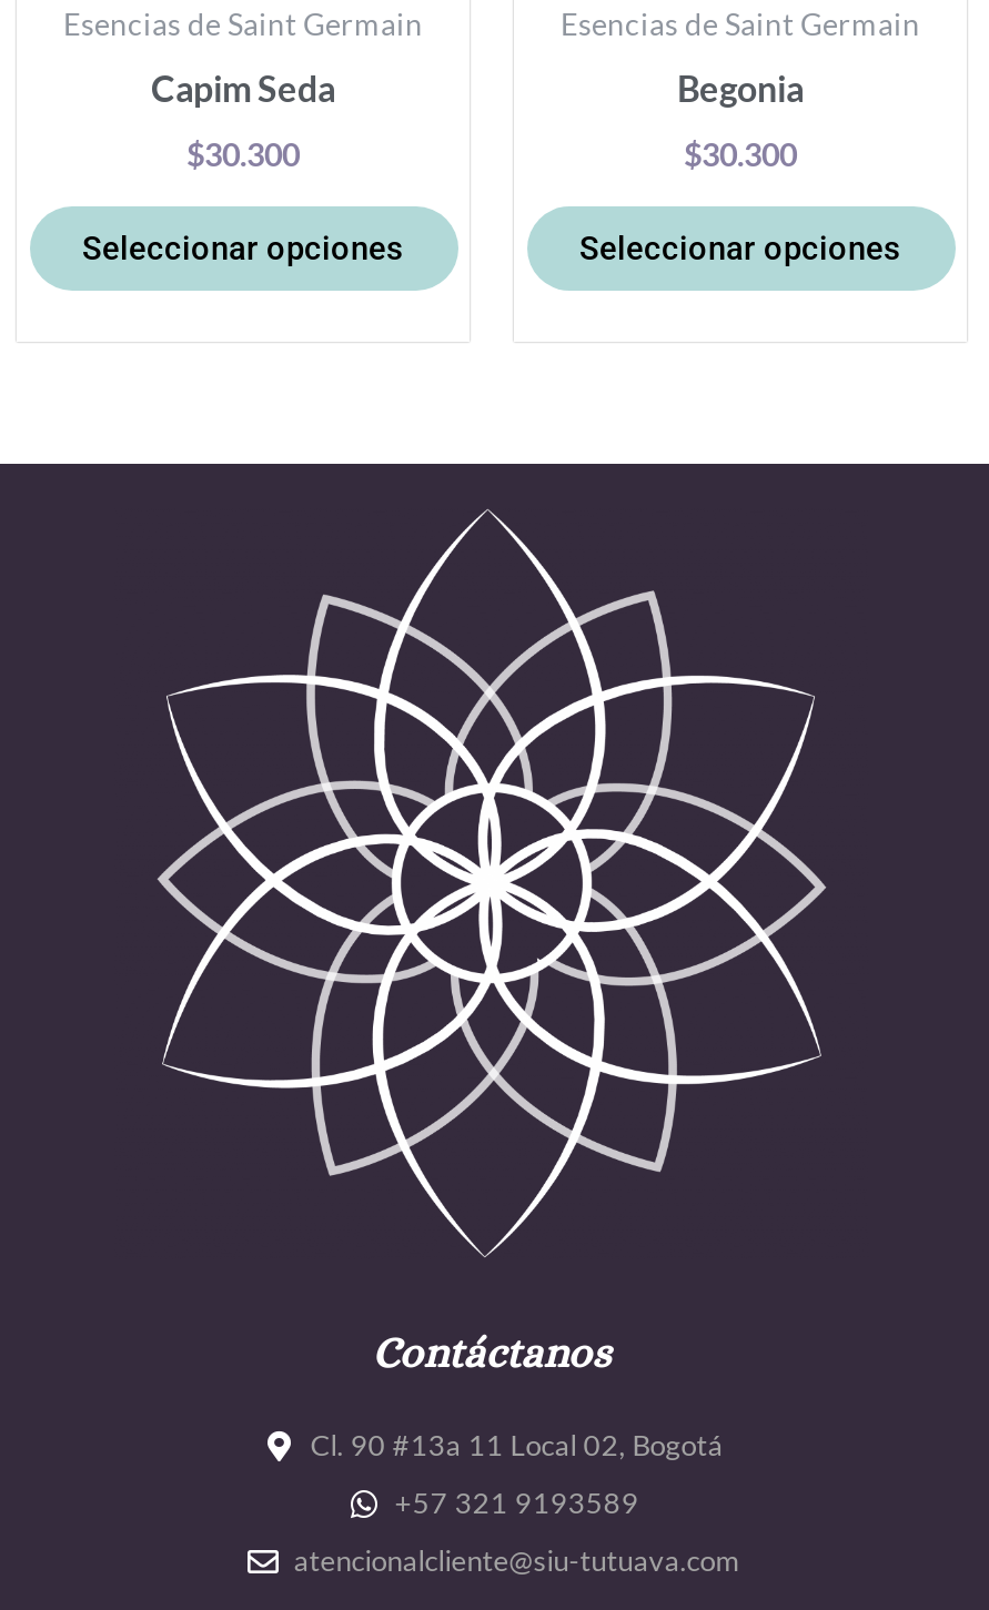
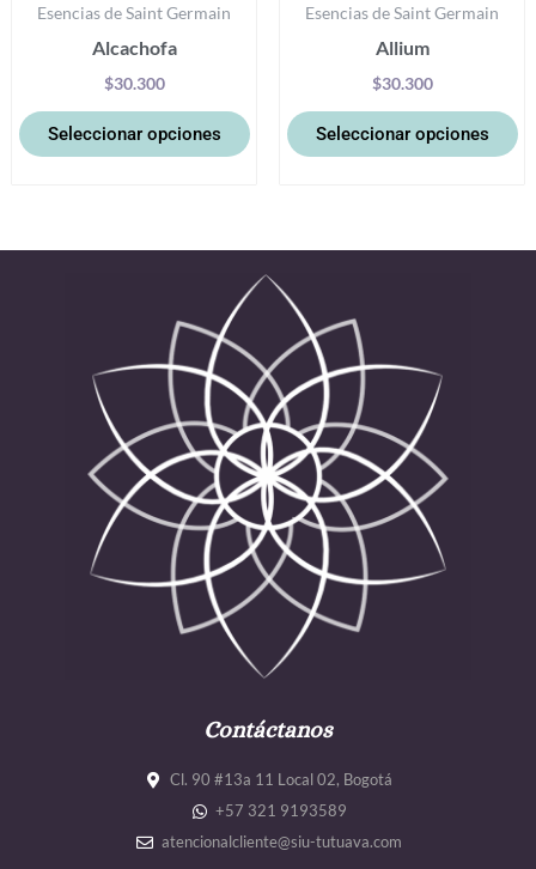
- Capim Seda
+ Alcachofa

- Begonia
+ Allium
